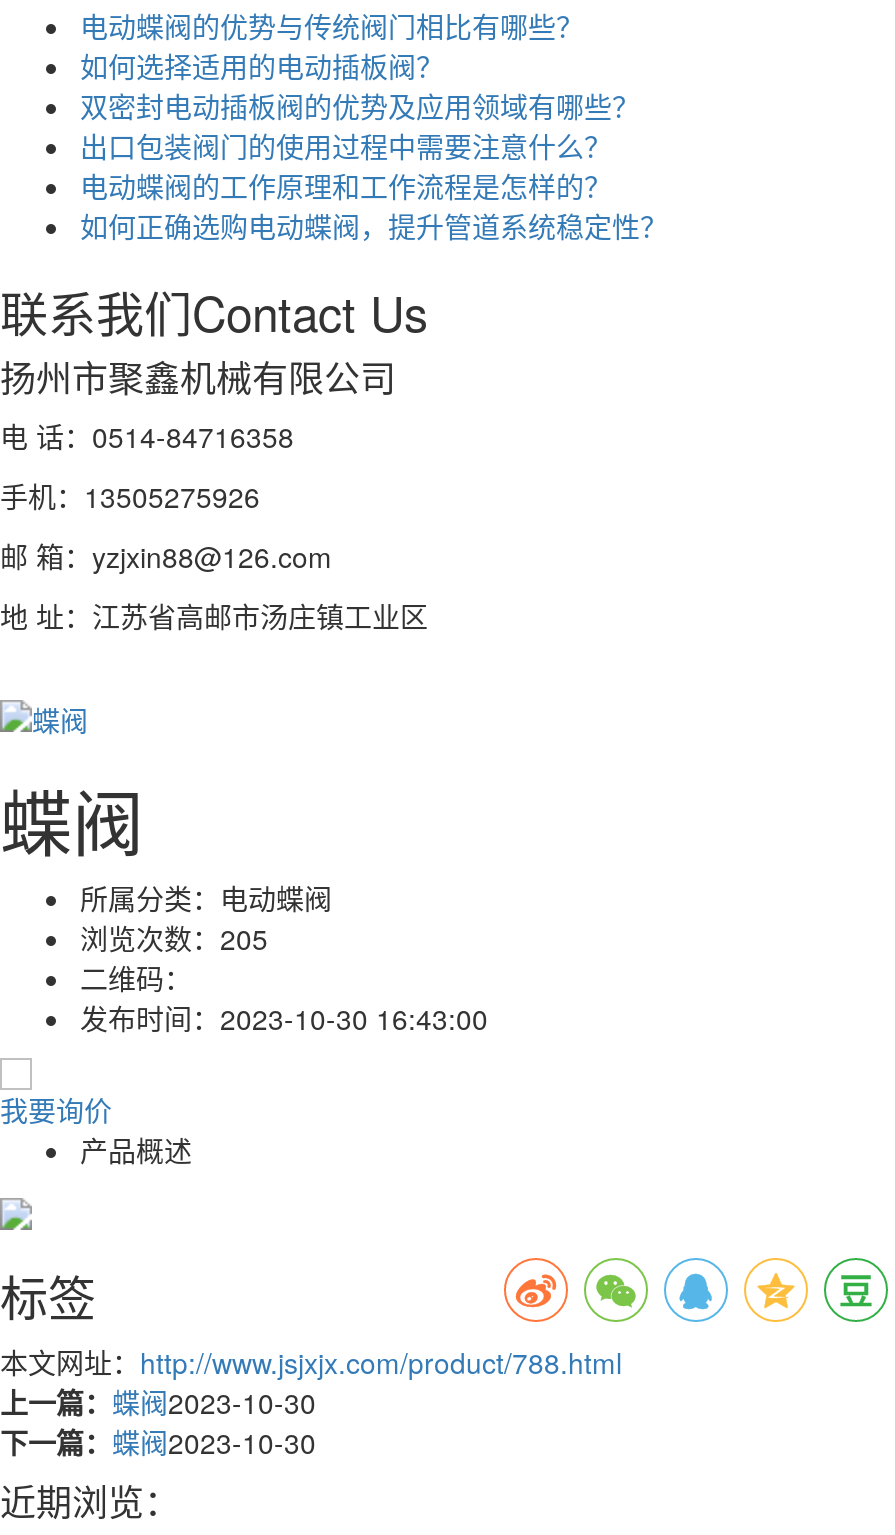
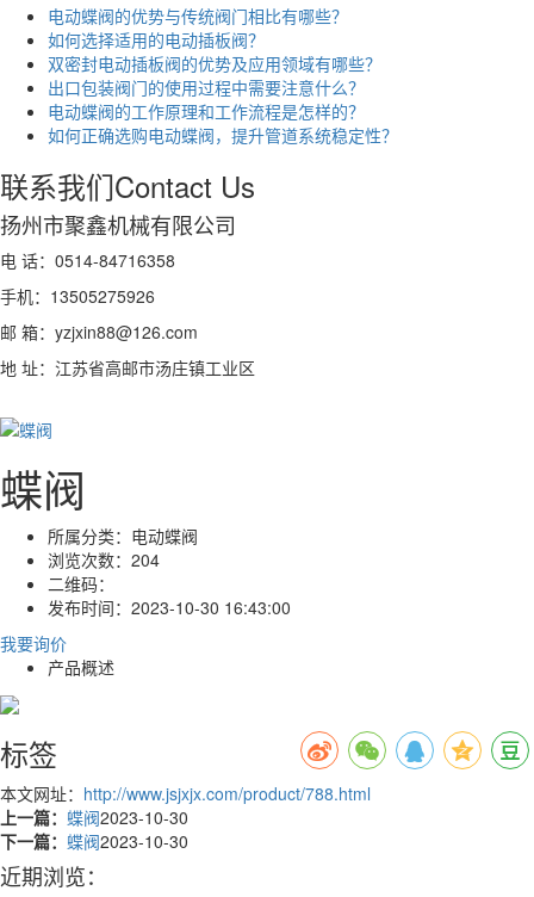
- 浏览次数：205
+ 浏览次数：204
